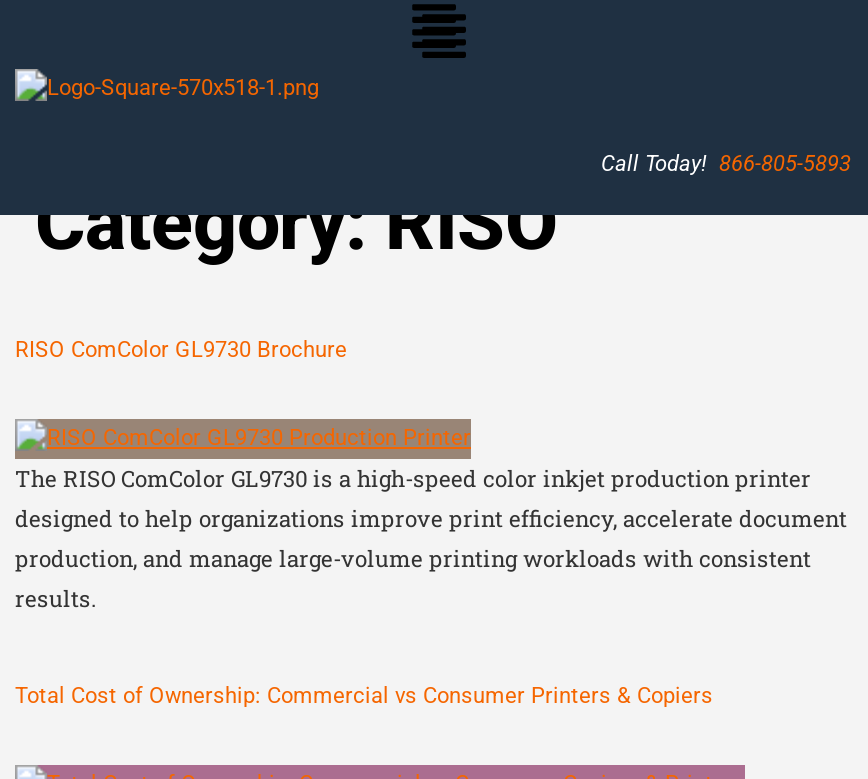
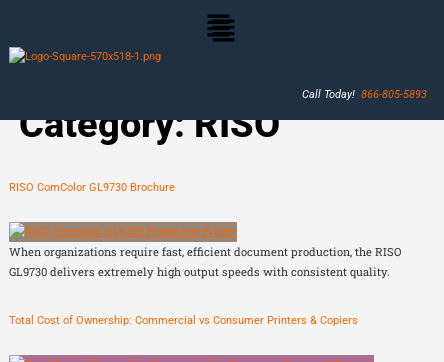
- The RISO ComColor GL9730 is a high-speed color inkjet production printer
- designed to help organizations improve print efficiency, accelerate document
- production, and manage large-volume printing workloads with consistent
- results.
+ When organizations require fast, efficient document production, the RISO
+ GL9730 delivers extremely high output speeds with consistent quality.
